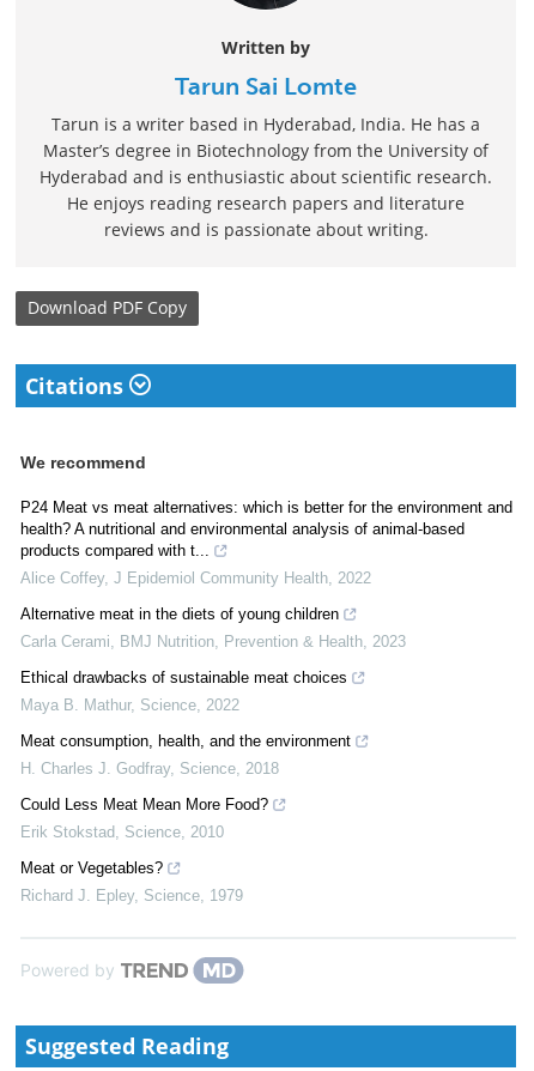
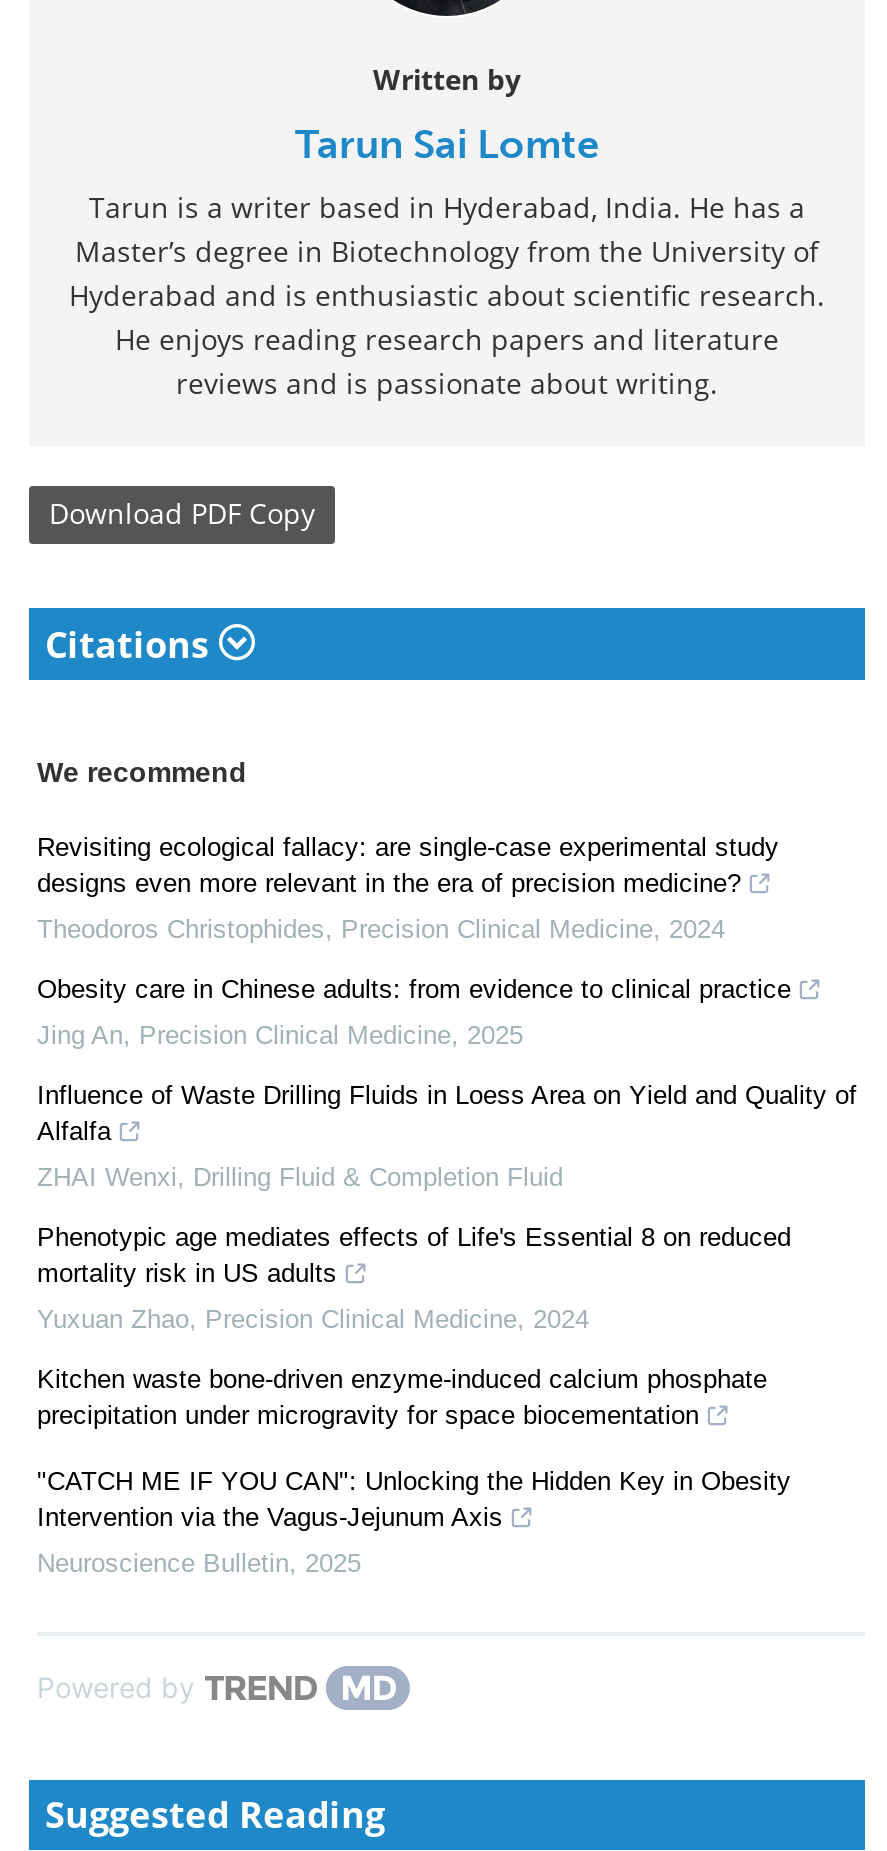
- P24 Meat vs meat alternatives: which is better for the environment and
- health? A nutritional and environmental analysis of animal-based
- products compared with t...
- Alice Coffey, J Epidemiol Community Health, 2022
- Alternative meat in the diets of young children
- Carla Cerami, BMJ Nutrition, Prevention & Health, 2023
- Ethical drawbacks of sustainable meat choices
- Maya B. Mathur, Science, 2022
- Meat consumption, health, and the environment
- H. Charles J. Godfray, Science, 2018
- Could Less Meat Mean More Food?
- Erik Stokstad, Science, 2010
- Meat or Vegetables?
- Richard J. Epley, Science, 1979
+ Revisiting ecological fallacy: are single-case experimental study
+ designs even more relevant in the era of precision medicine?
+ Theodoros Christophides, Precision Clinical Medicine, 2024
+ Obesity care in Chinese adults: from evidence to clinical practice
+ Jing An, Precision Clinical Medicine, 2025
+ Influence of Waste Drilling Fluids in Loess Area on Yield and Quality of
+ Alfalfa
+ ZHAI Wenxi, Drilling Fluid & Completion Fluid
+ Phenotypic age mediates effects of Life's Essential 8 on reduced
+ mortality risk in US adults
+ Yuxuan Zhao, Precision Clinical Medicine, 2024
+ Kitchen waste bone-driven enzyme-induced calcium phosphate
+ precipitation under microgravity for space biocementation
+ "CATCH ME IF YOU CAN": Unlocking the Hidden Key in Obesity
+ Intervention via the Vagus-Jejunum Axis
+ Neuroscience Bulletin, 2025
